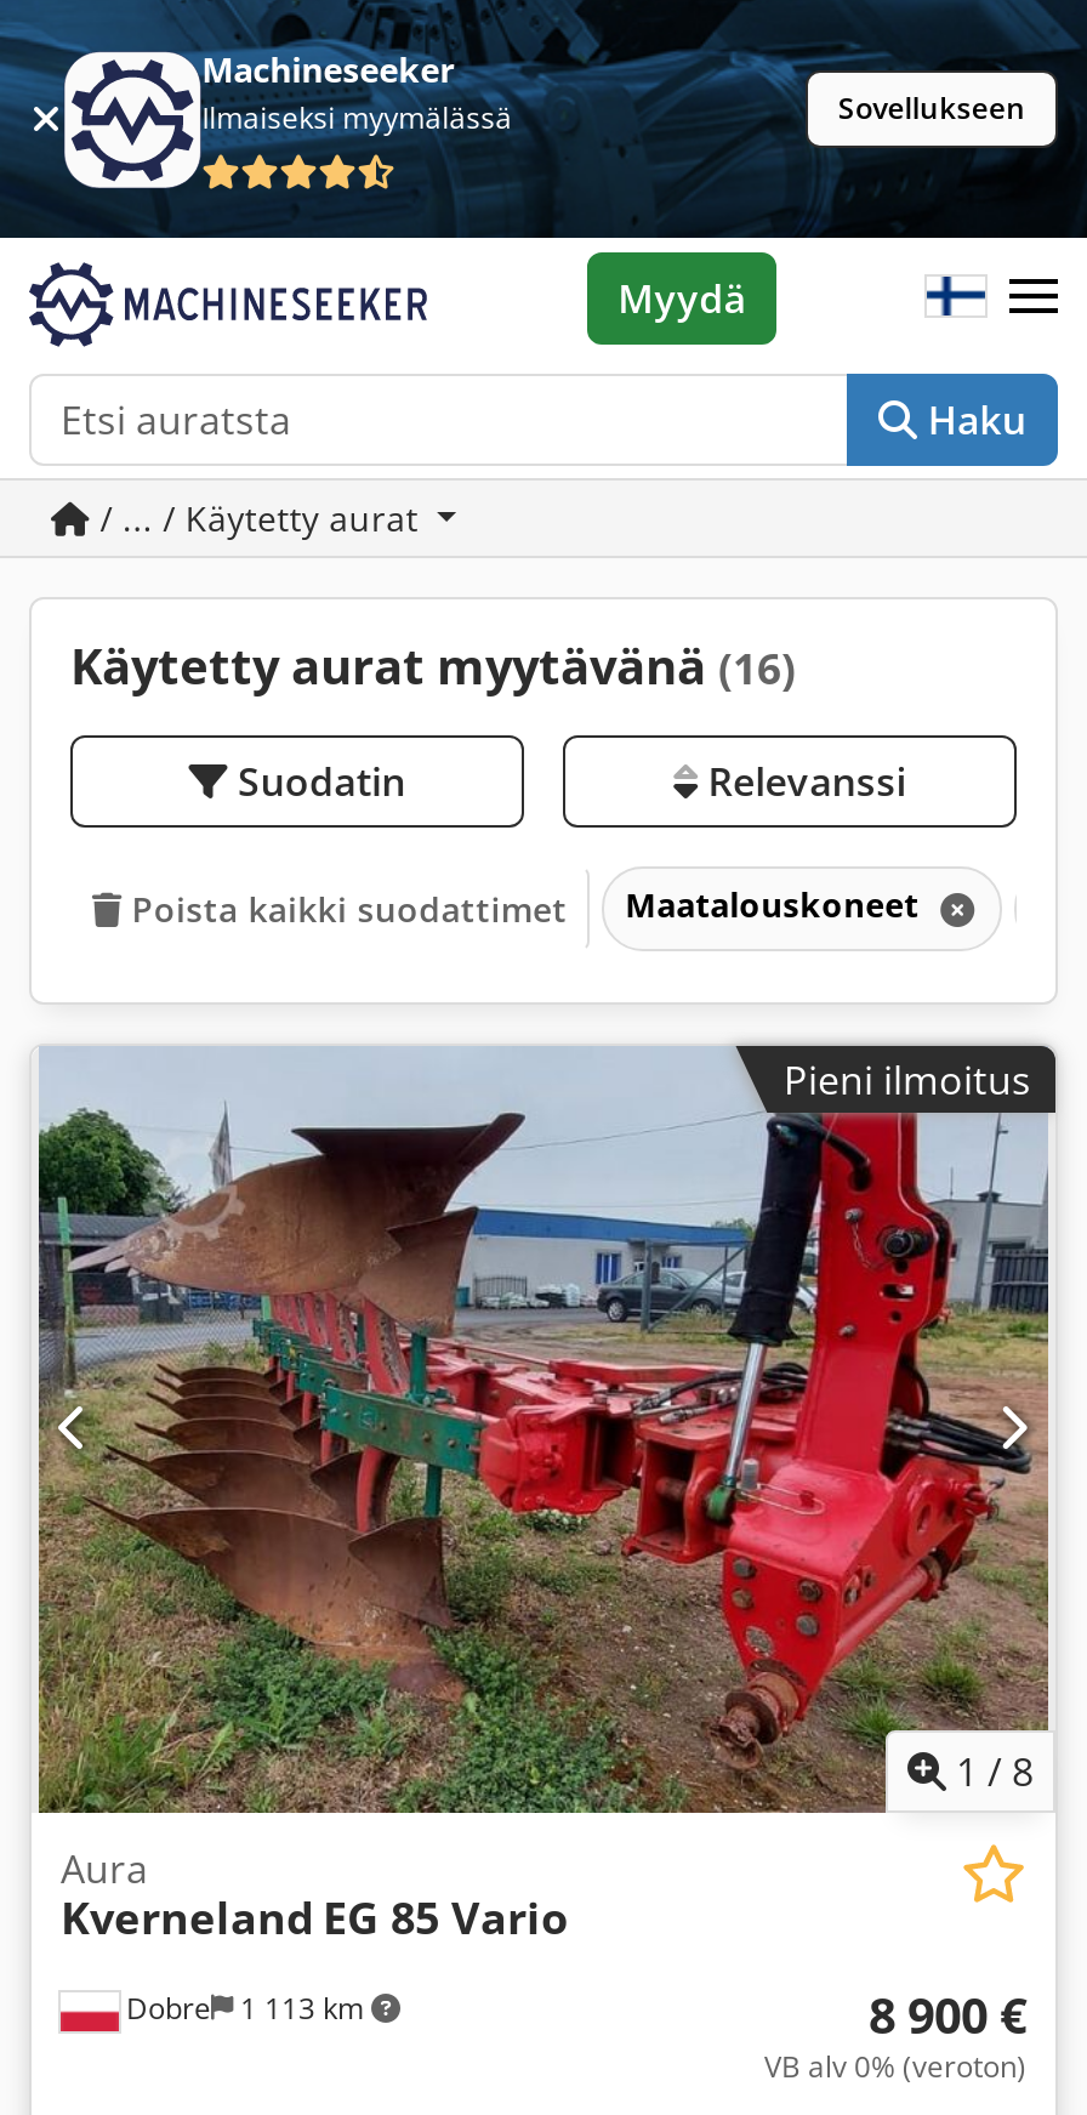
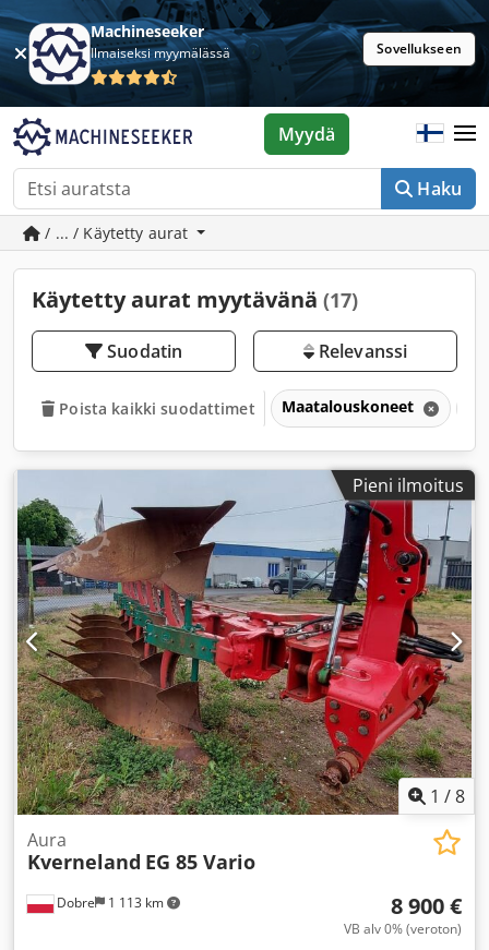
- Käytetty aurat myytävänä (16)
+ Käytetty aurat myytävänä (17)
